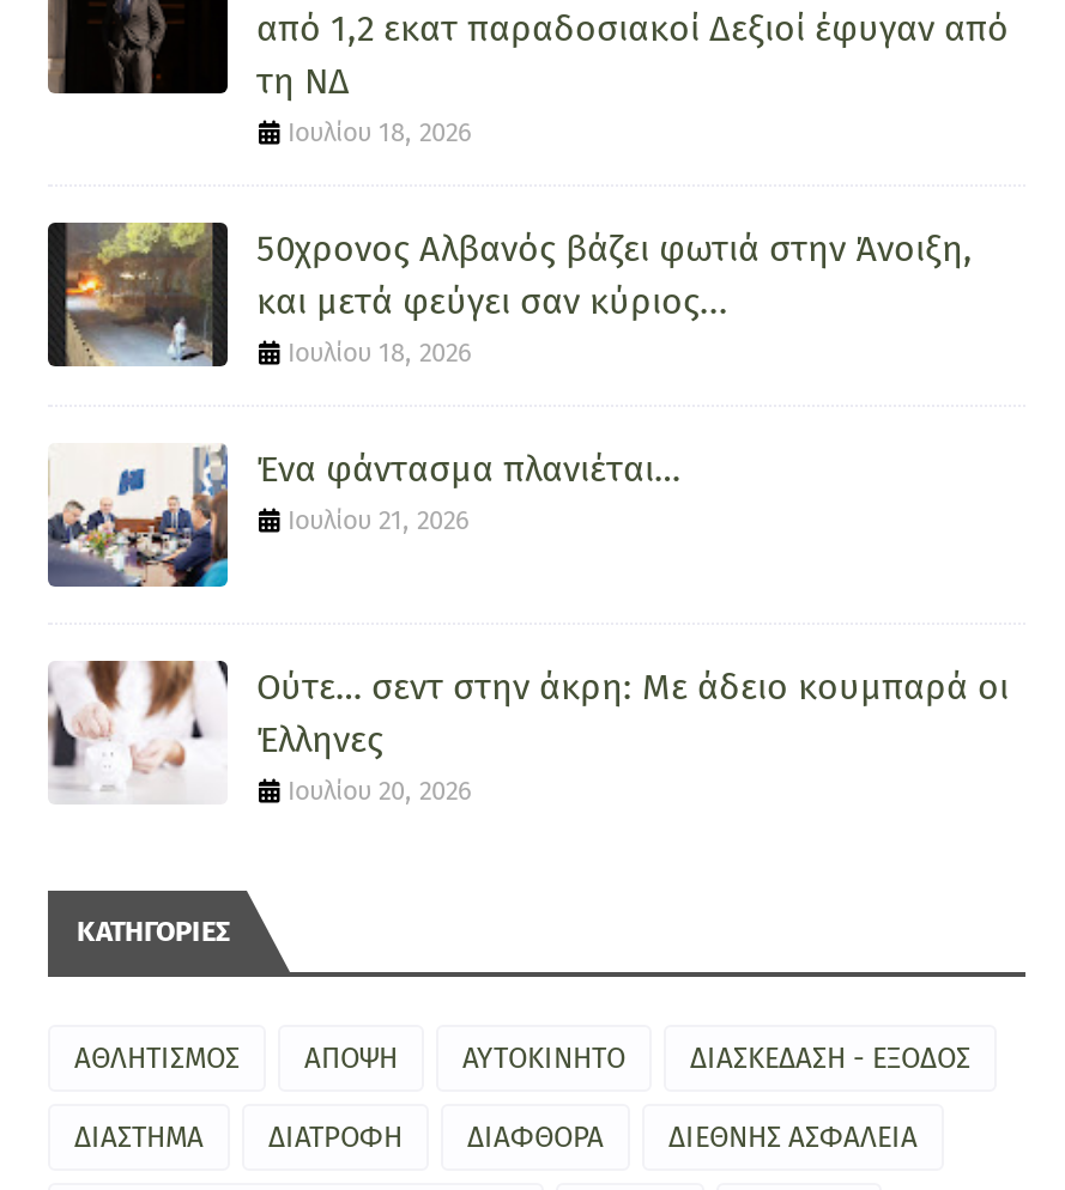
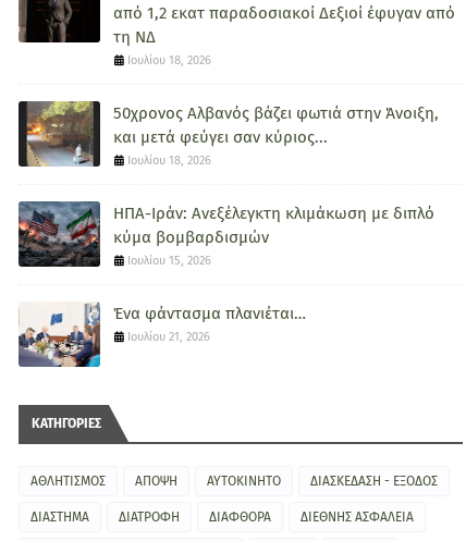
+ [image]
+ ΗΠΑ-Ιράν: Ανεξέλεγκτη κλιμάκωση με διπλό
+ κύμα βομβαρδισμών
+ Ιουλίου 15, 2026

moved down: [image] | Ένα φάντασμα πλανιέται… | Ιουλίου 21, 2026

- [image]
- Ούτε… σεντ στην άκρη: Με άδειο κουμπαρά οι
- Έλληνες
- Ιουλίου 20, 2026
